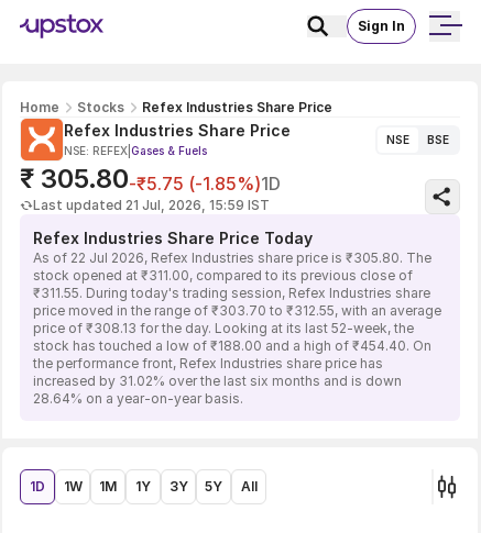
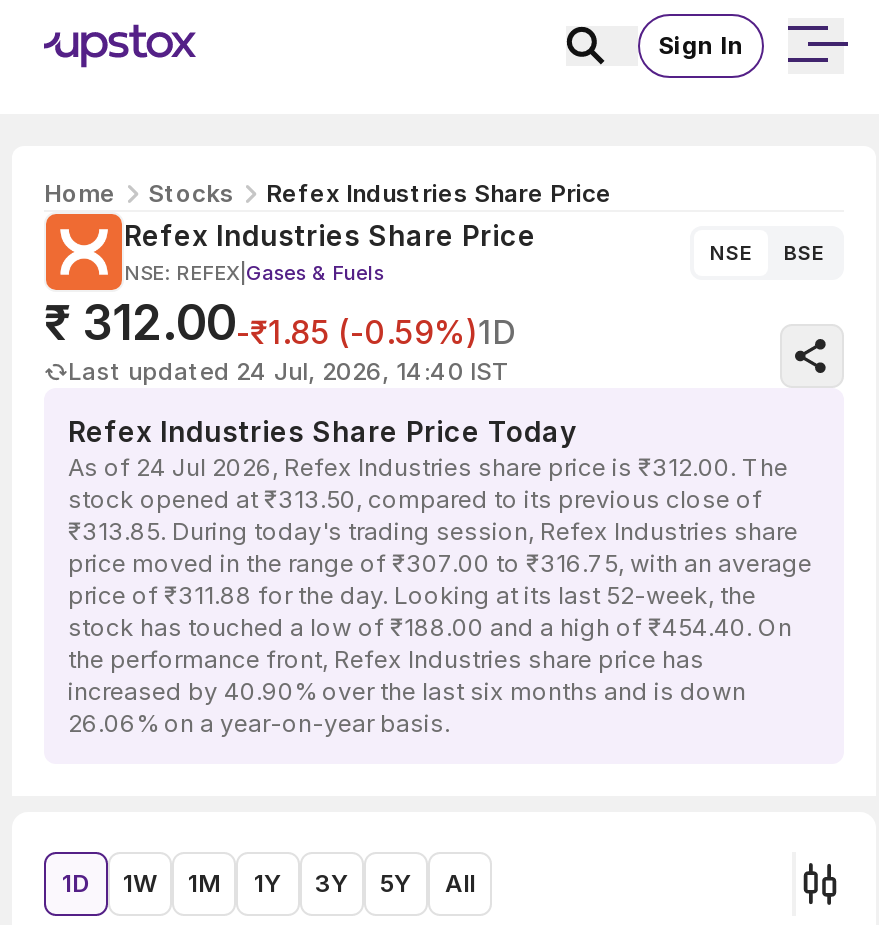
- ₹ 305.80-₹5.75 (-1.85%)1D
+ ₹ 312.00-₹1.85 (-0.59%)1D

- Last updated 21 Jul, 2026, 15:59 IST
+ Last updated 24 Jul, 2026, 14:40 IST

- As of 22 Jul 2026, Refex Industries share price is ₹305.80. The
+ As of 24 Jul 2026, Refex Industries share price is ₹312.00. The

- stock opened at ₹311.00, compared to its previous close of
+ stock opened at ₹313.50, compared to its previous close of

- ₹311.55. During today's trading session, Refex Industries share
+ ₹313.85. During today's trading session, Refex Industries share

- price moved in the range of ₹303.70 to ₹312.55, with an average
+ price moved in the range of ₹307.00 to ₹316.75, with an average

- price of ₹308.13 for the day. Looking at its last 52-week, the
+ price of ₹311.88 for the day. Looking at its last 52-week, the

- increased by 31.02% over the last six months and is down
+ increased by 40.90% over the last six months and is down

- 28.64% on a year-on-year basis.
+ 26.06% on a year-on-year basis.
